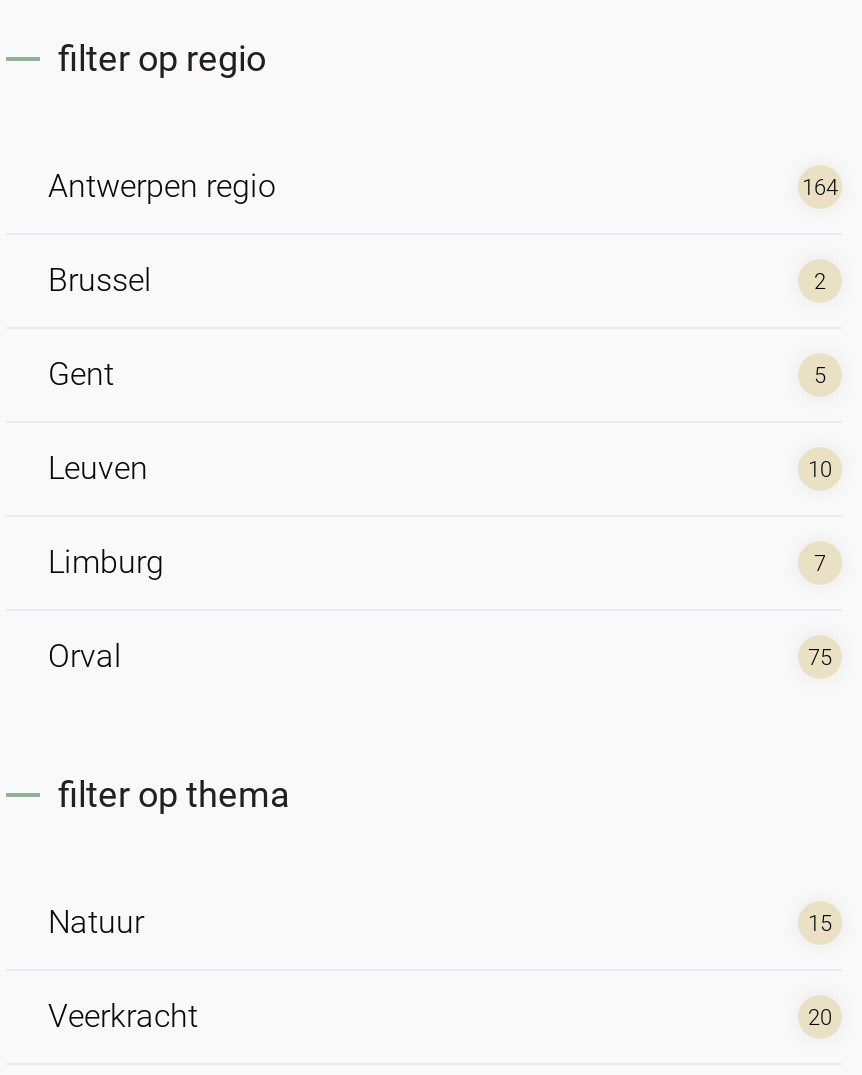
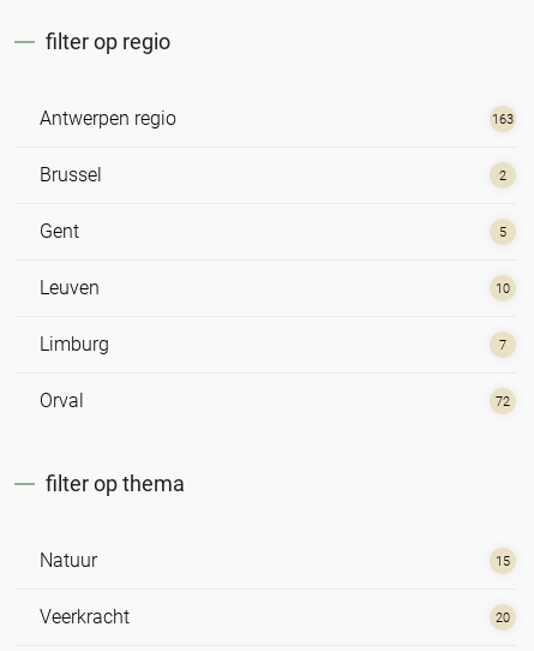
- 164
+ 163

- 75
+ 72
